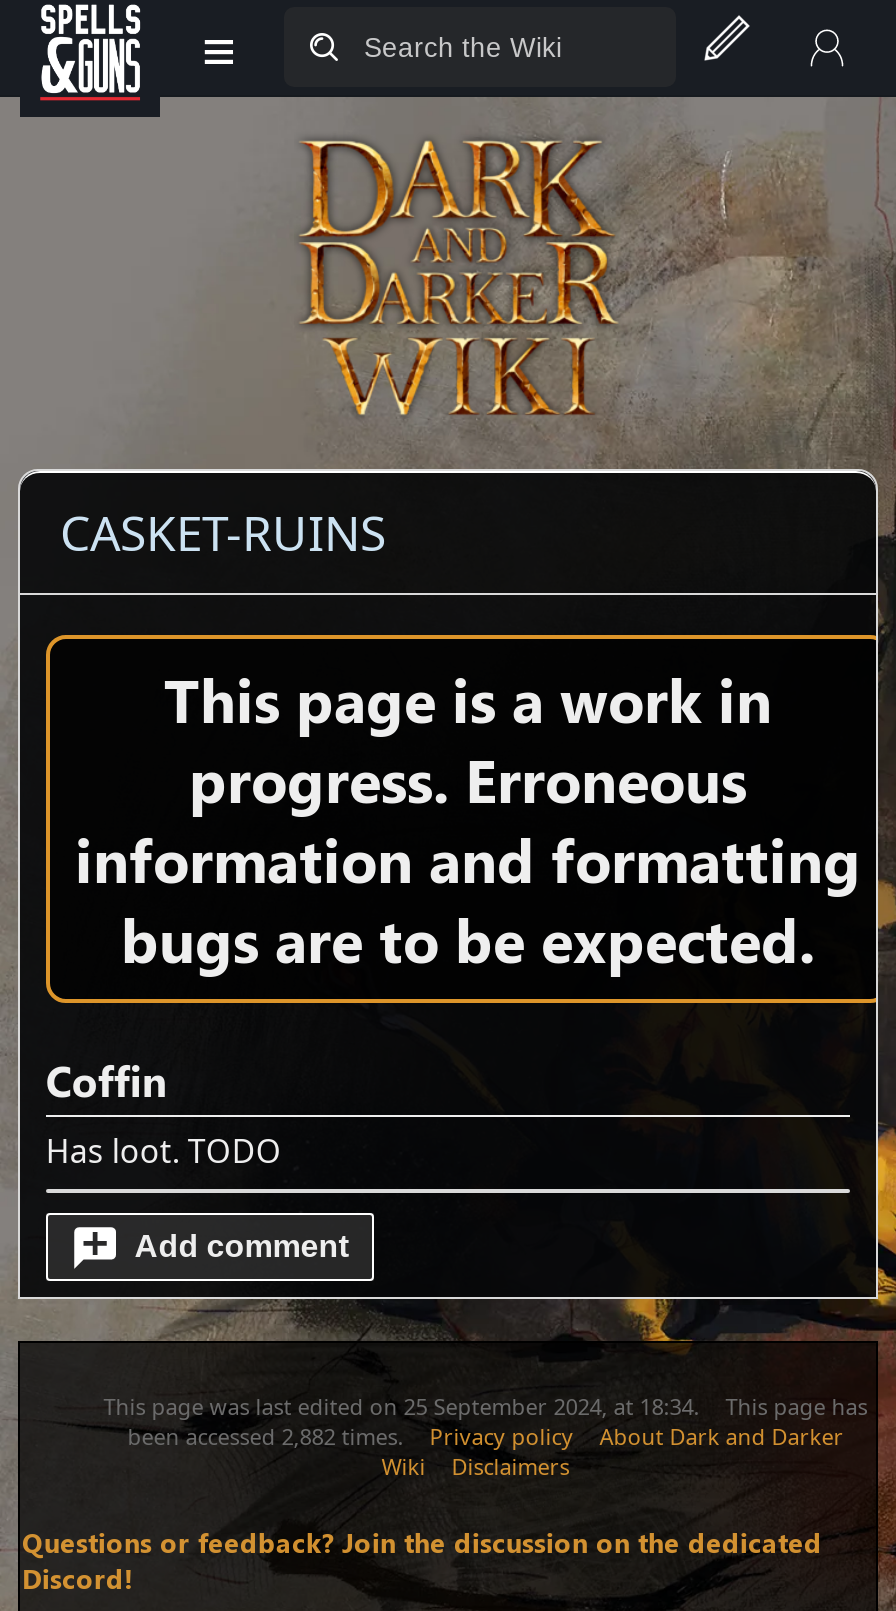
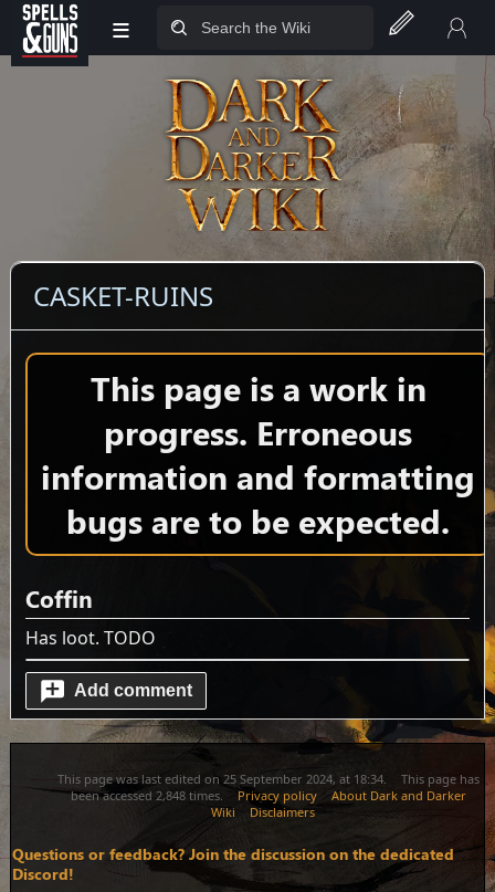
- been accessed 2,882 times.
+ been accessed 2,848 times.
